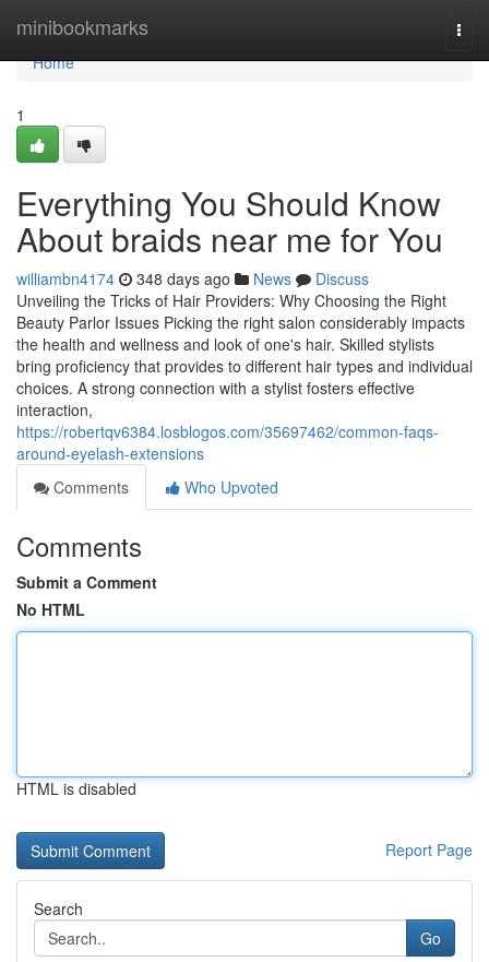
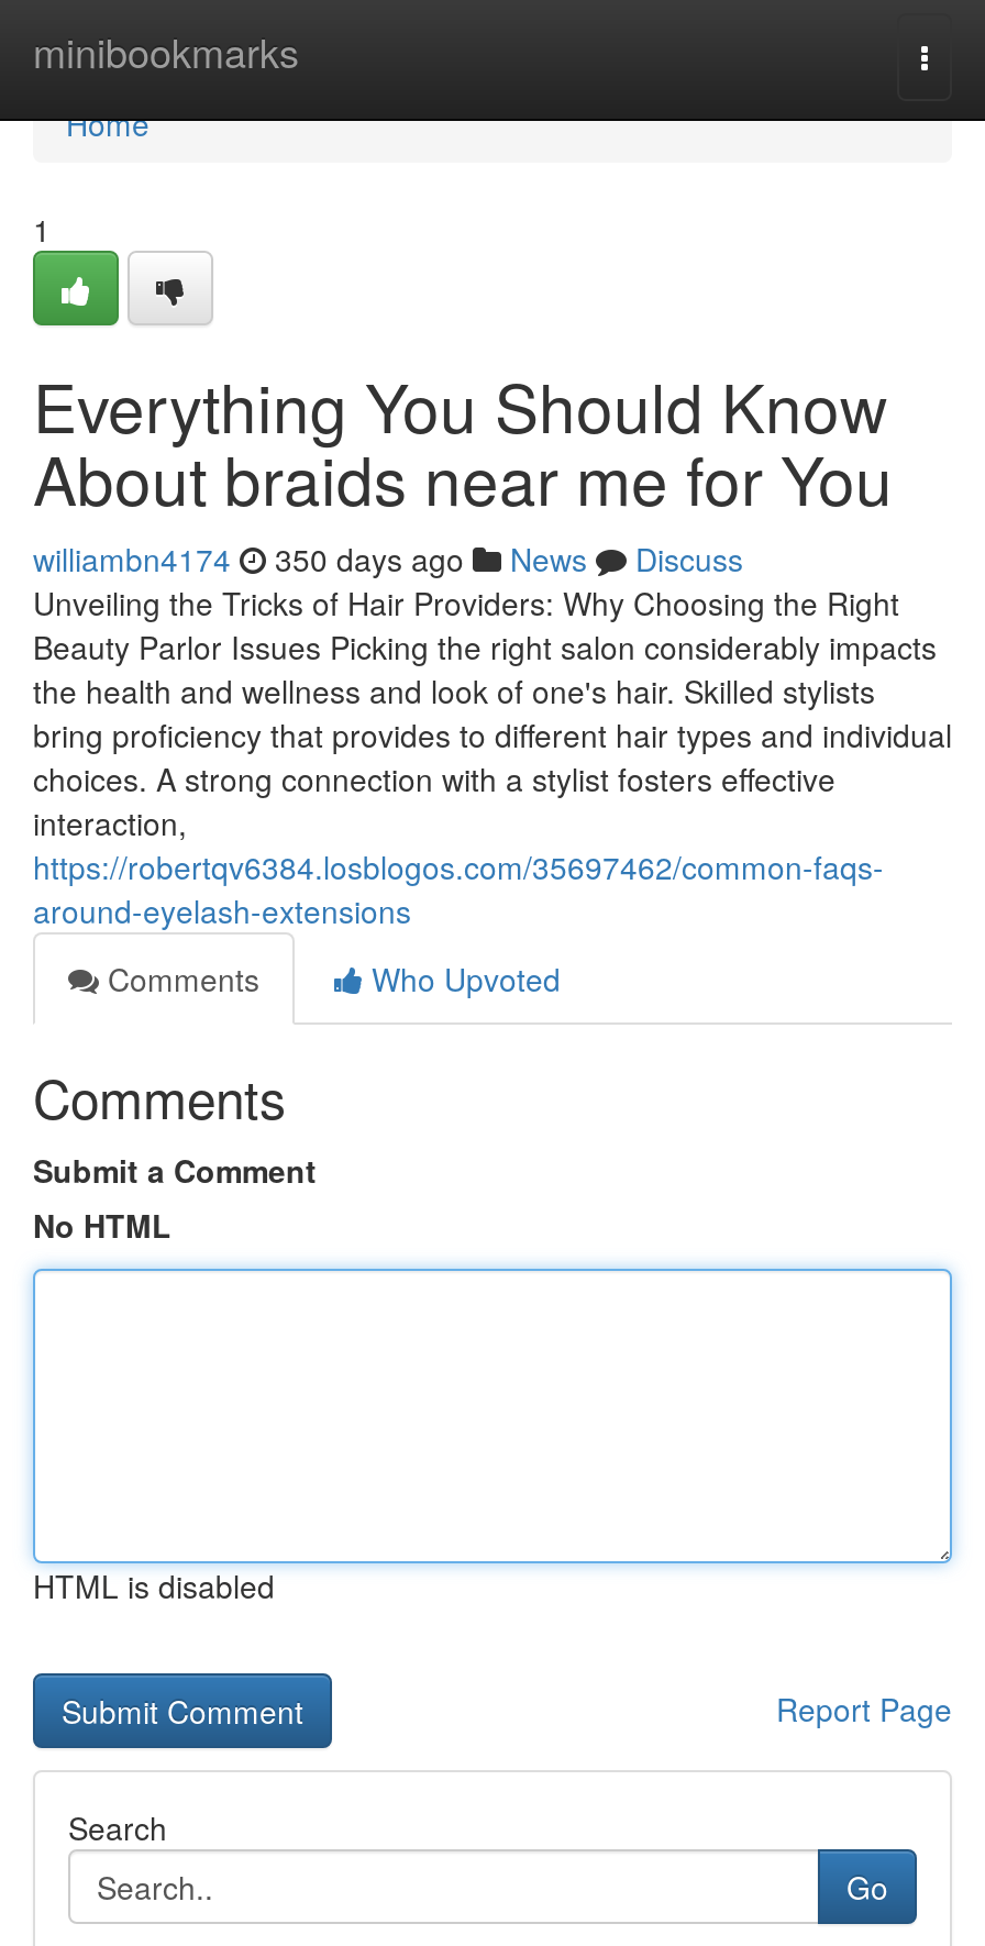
- williambn4174 348 days ago News Discuss
+ williambn4174 350 days ago News Discuss
